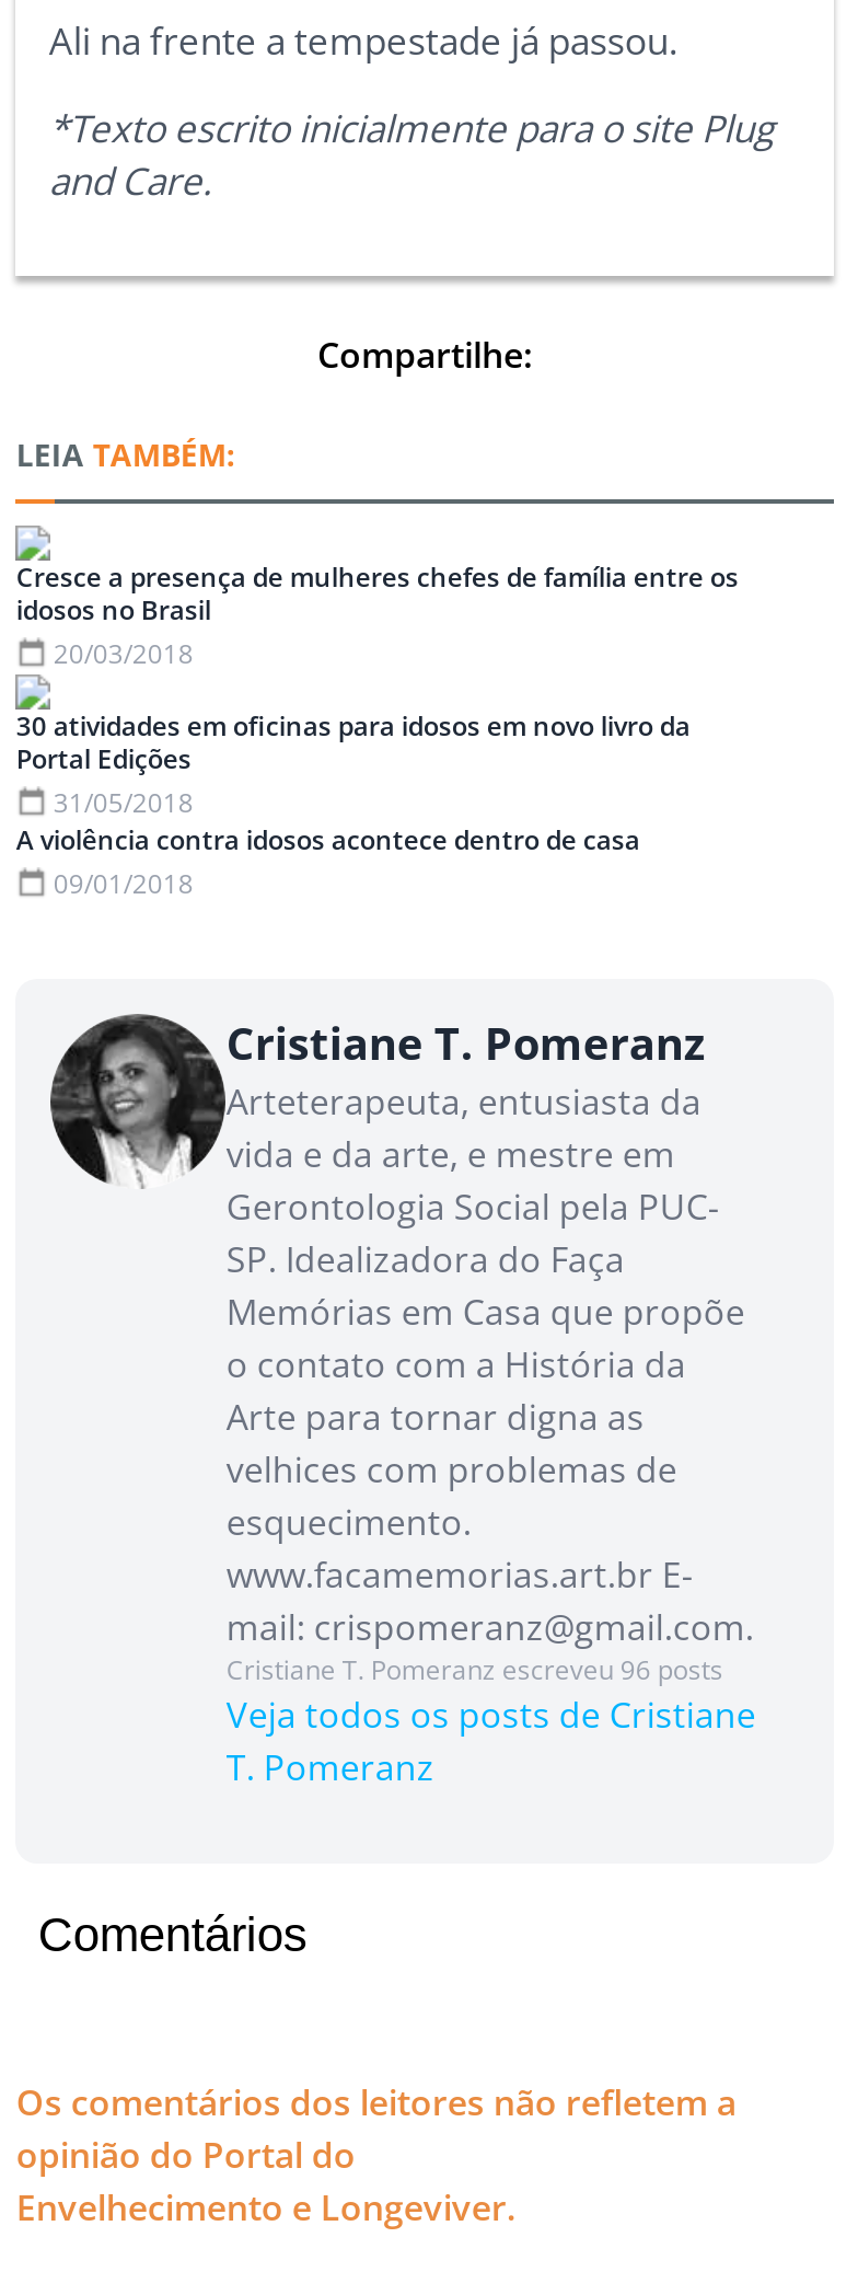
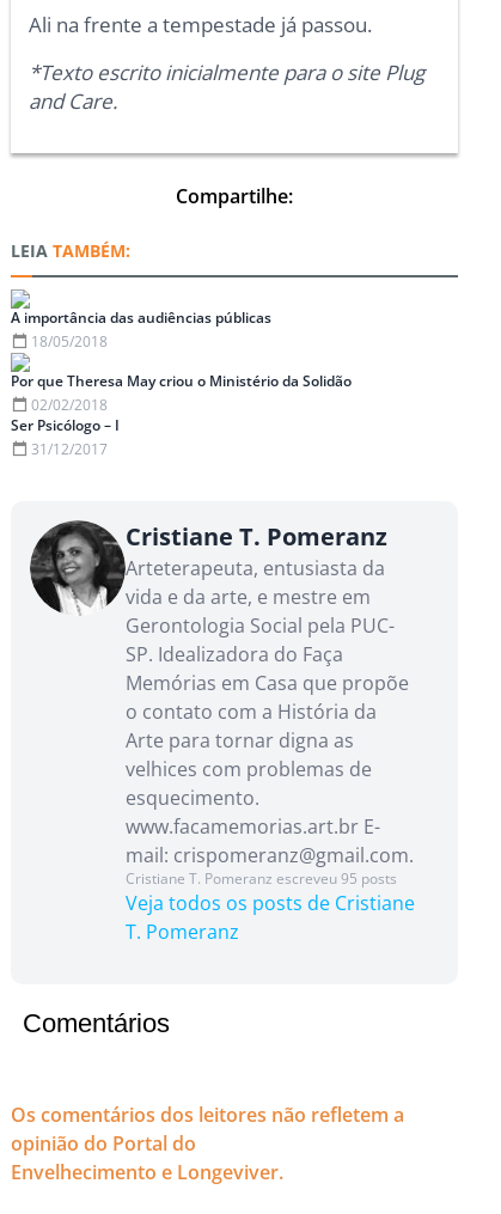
- Cresce a presença de mulheres chefes de família entre os
- idosos no Brasil
- 20/03/2018
+ A importância das audiências públicas
+ 18/05/2018

- 30 atividades em oficinas para idosos em novo livro da
- Portal Edições
- 31/05/2018
- A violência contra idosos acontece dentro de casa
- 09/01/2018
+ Por que Theresa May criou o Ministério da Solidão
+ 02/02/2018
+ Ser Psicólogo – I
+ 31/12/2017

- Cristiane T. Pomeranz escreveu 96 posts
+ Cristiane T. Pomeranz escreveu 95 posts
